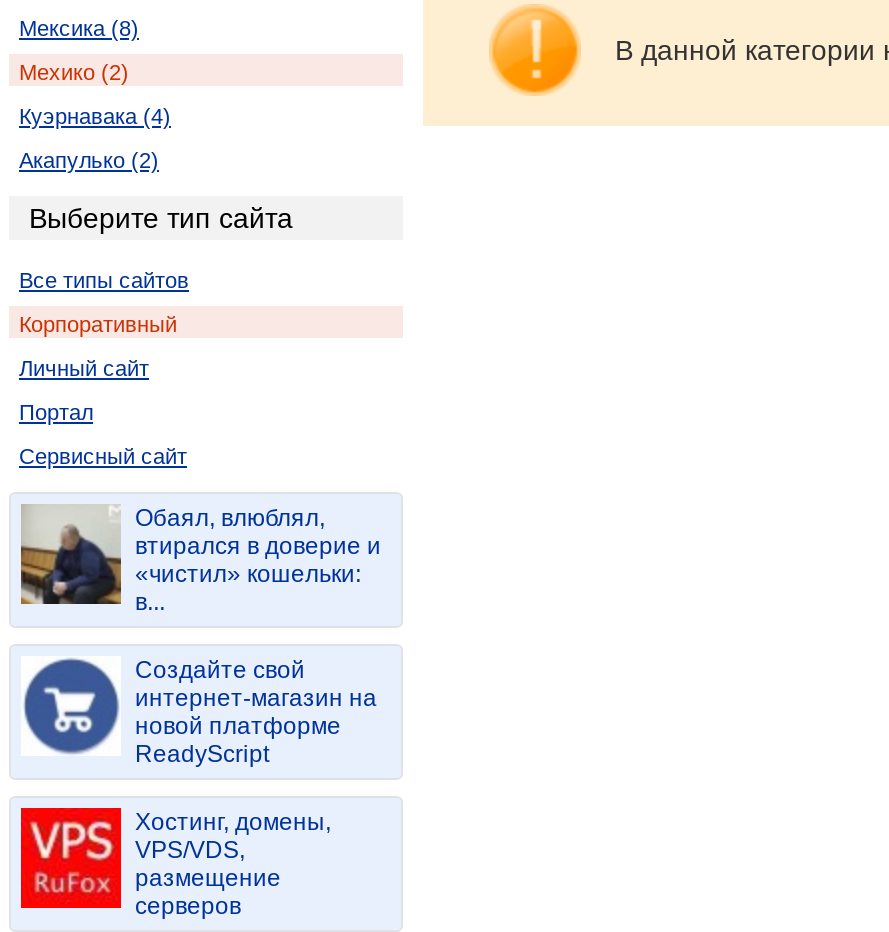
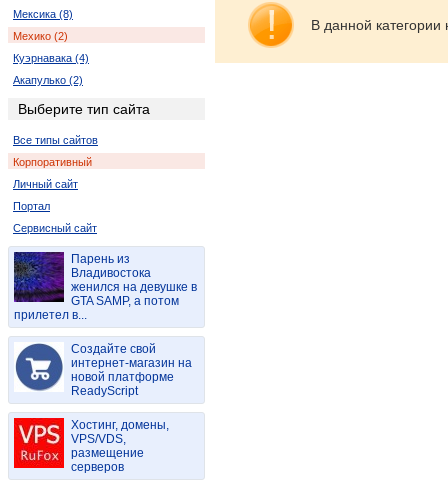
- [image]
- Обаял, влюблял,
- втирался в доверие и
- «чистил» кошельки:
- в...
+ [image]
+ Парень из
+ Владивостока
+ женился на девушке в
+ GTA SAMP, а потом
+ прилетел в...
